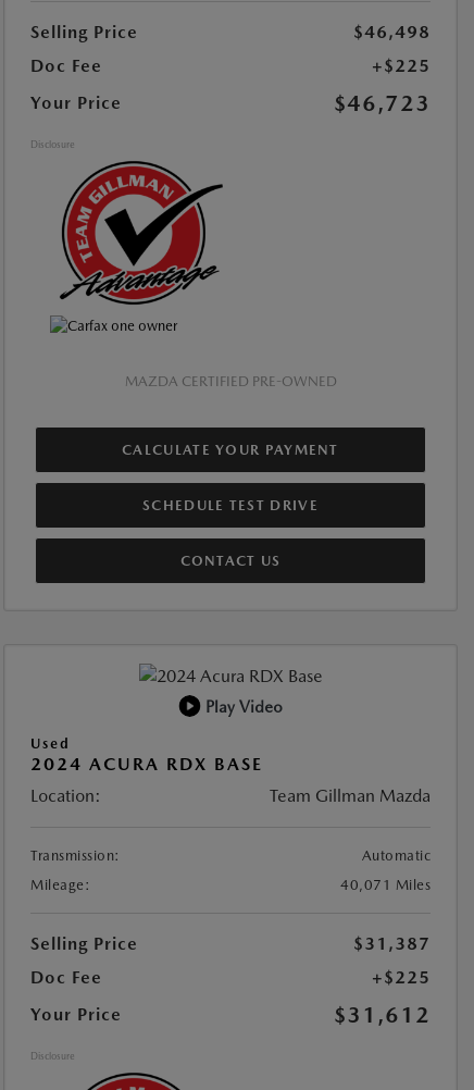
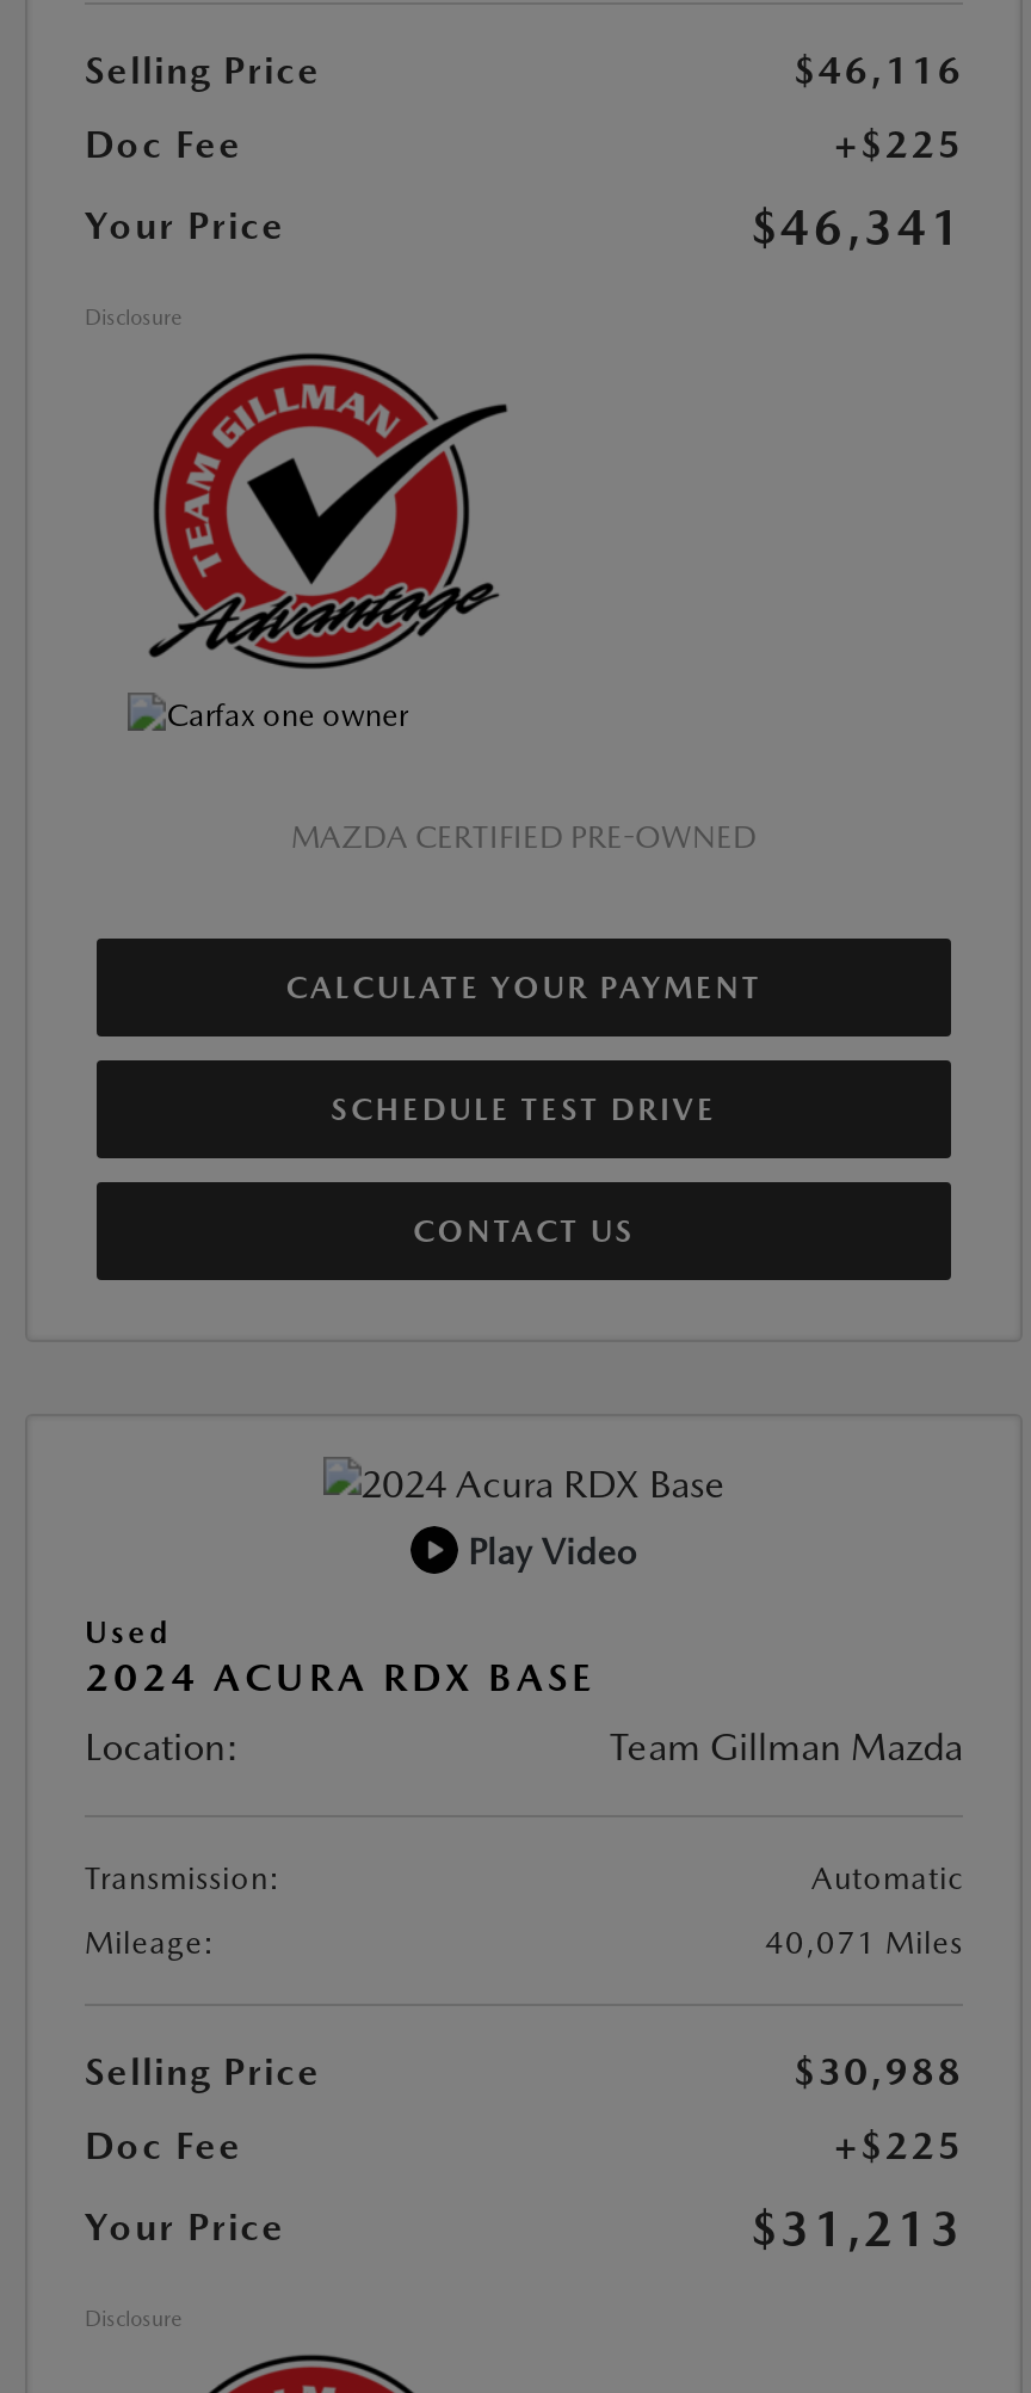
- $46,498
+ $46,116

- $46,723
+ $46,341

- $31,387
+ $30,988

- $31,612
+ $31,213
